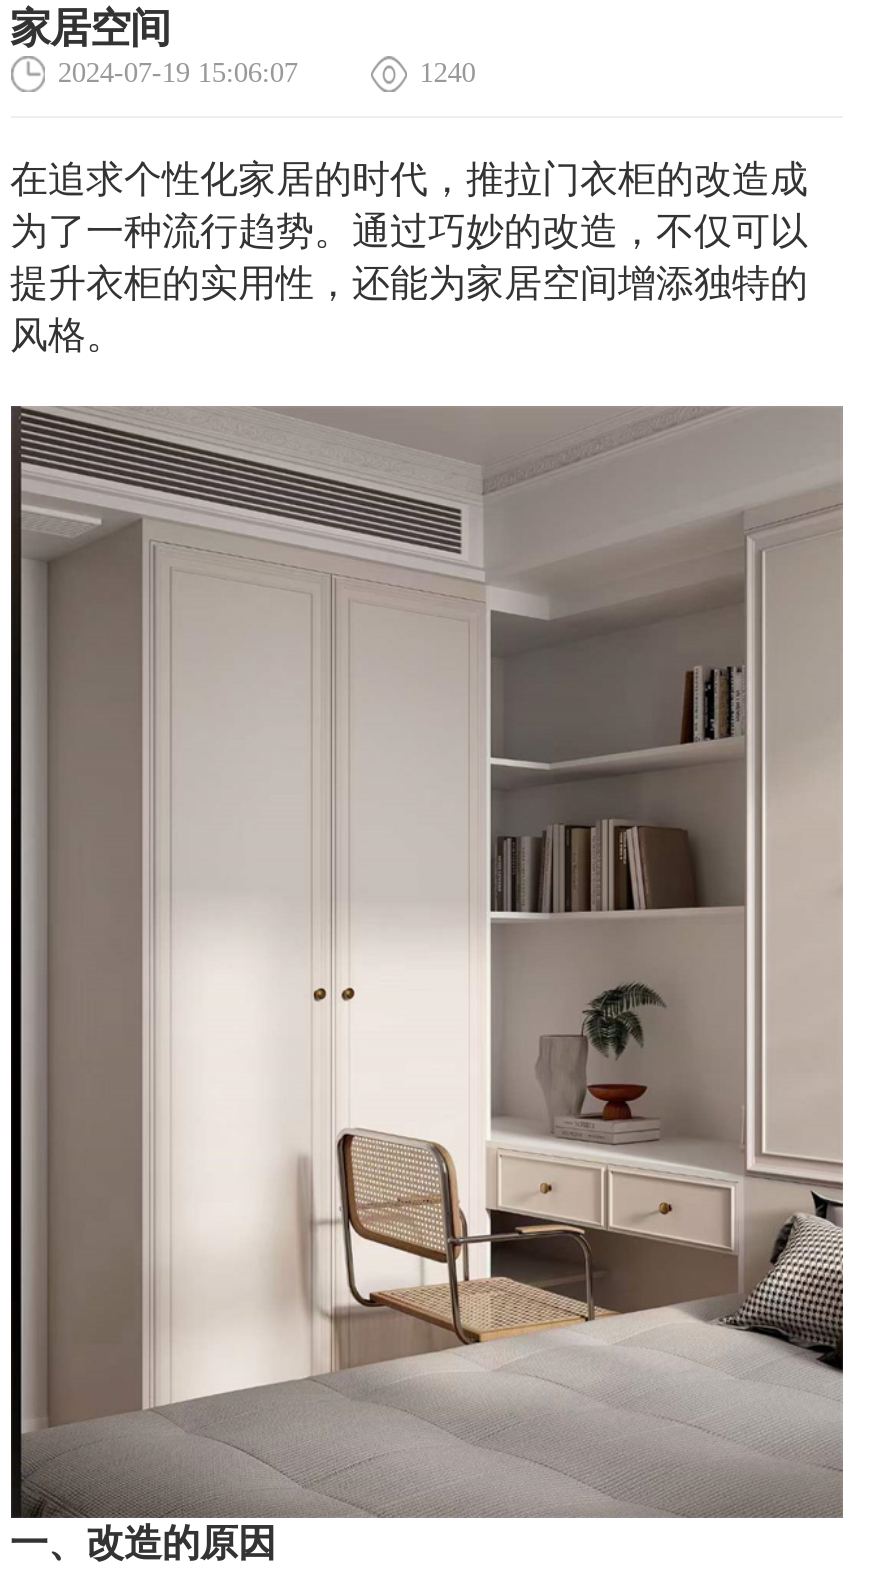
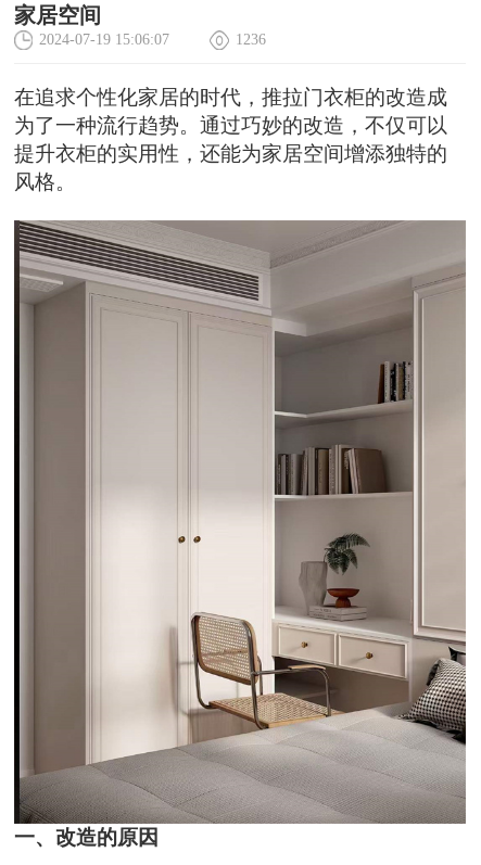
- 1240
+ 1236
